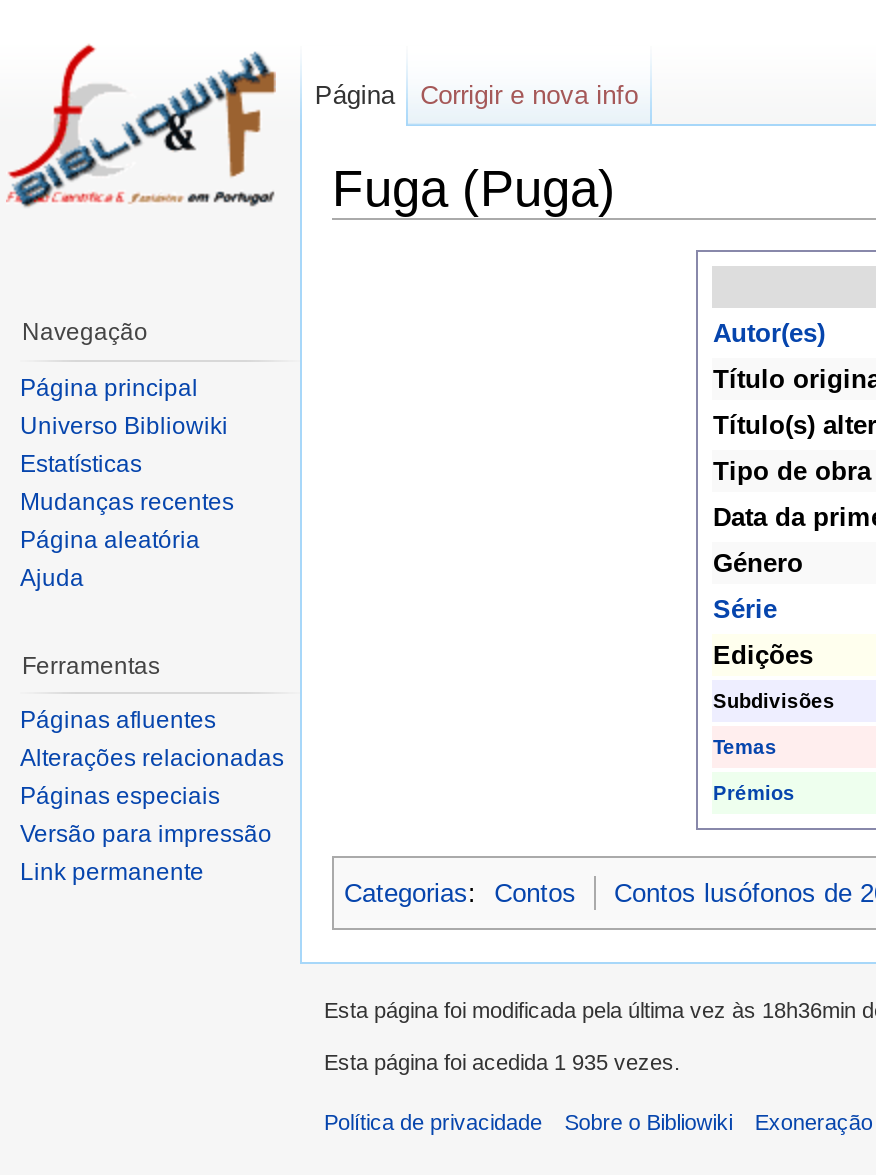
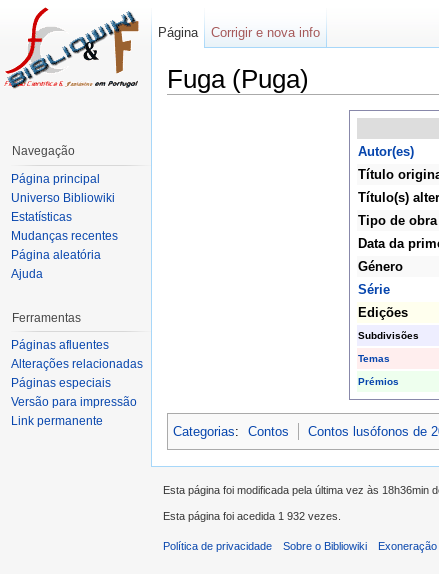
- Esta página foi acedida 1 935 vezes.
+ Esta página foi acedida 1 932 vezes.
